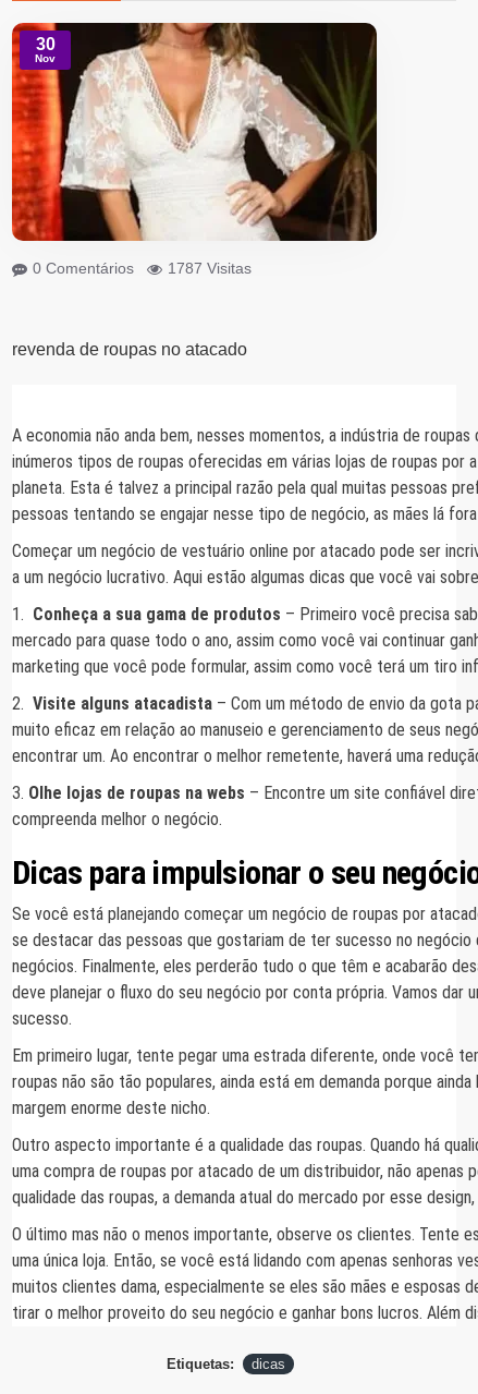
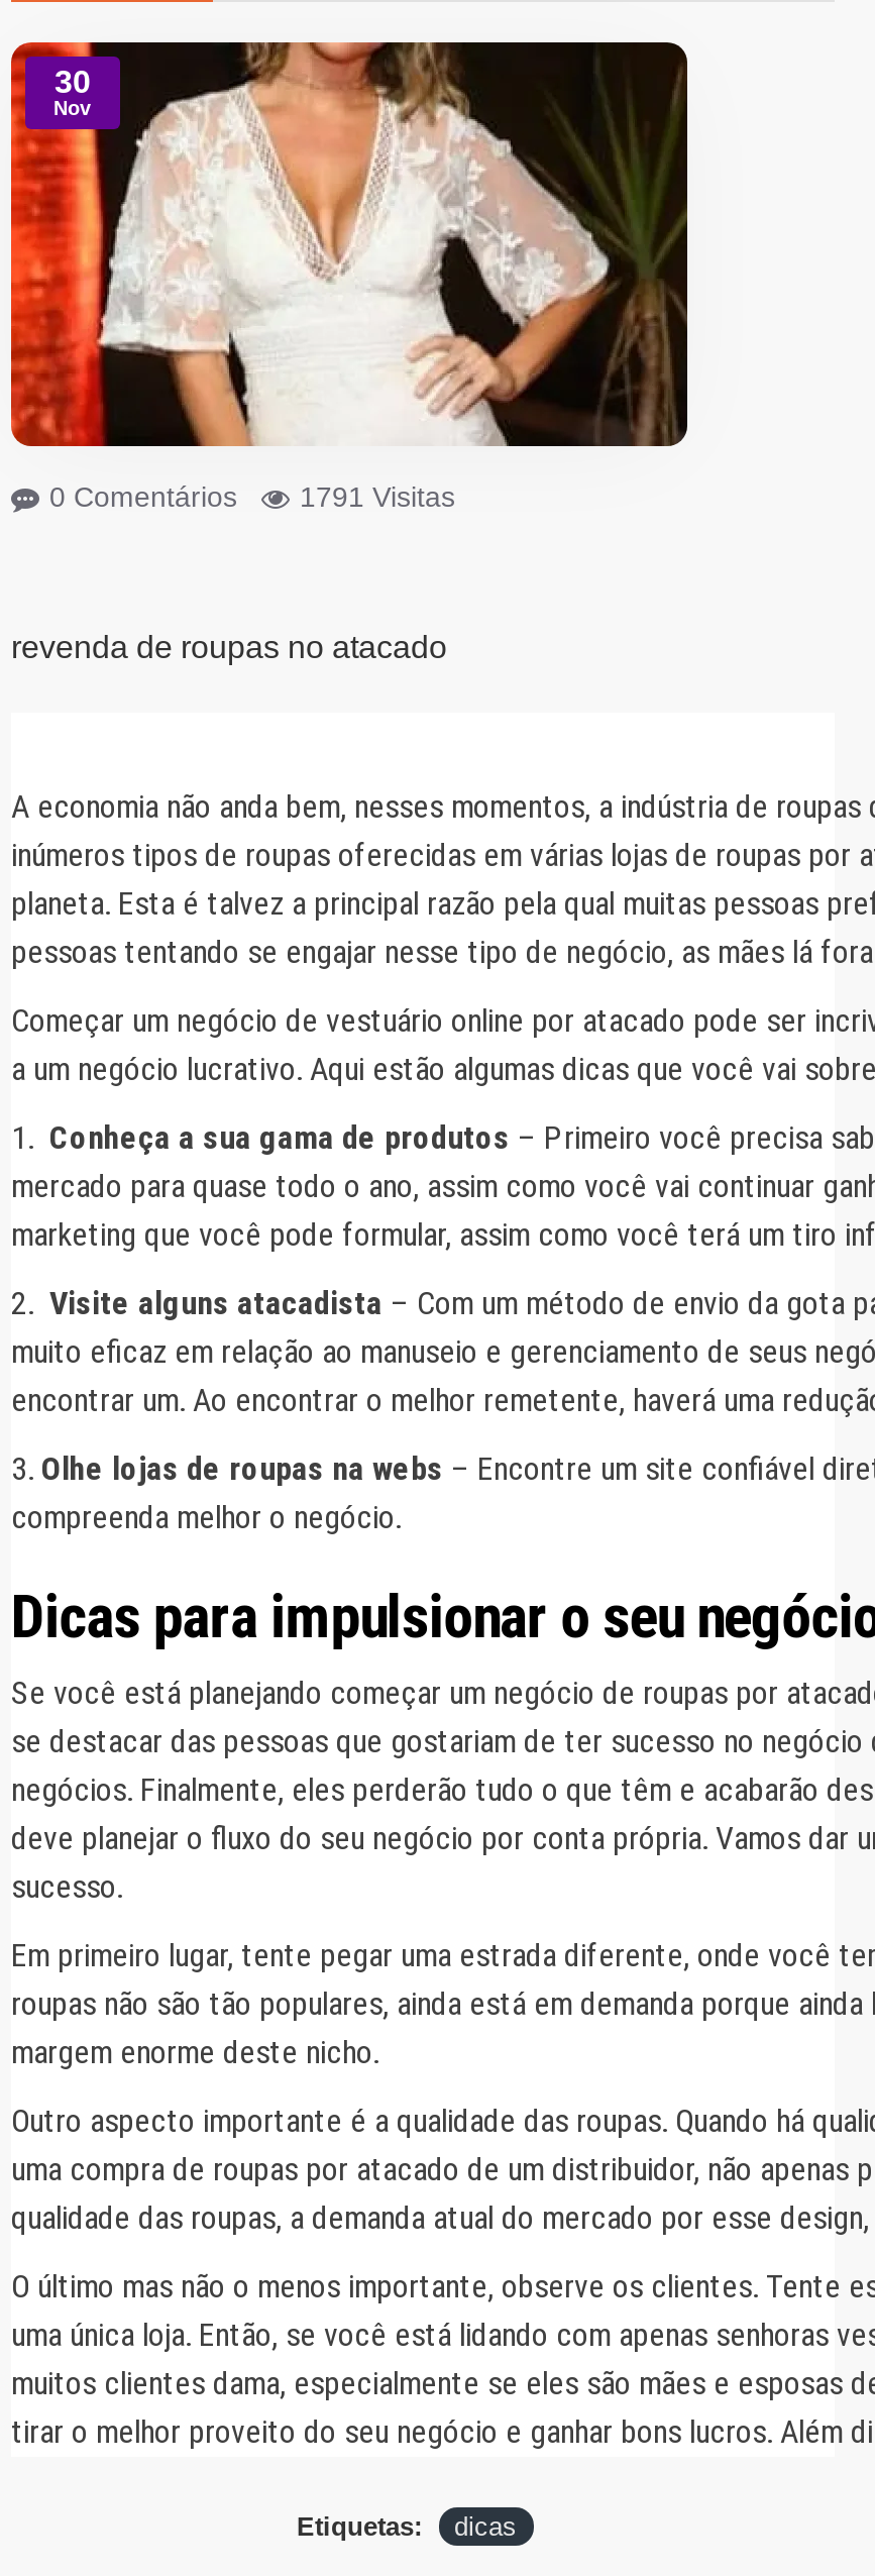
- 0 Comentários 1787 Visitas
+ 0 Comentários 1791 Visitas
